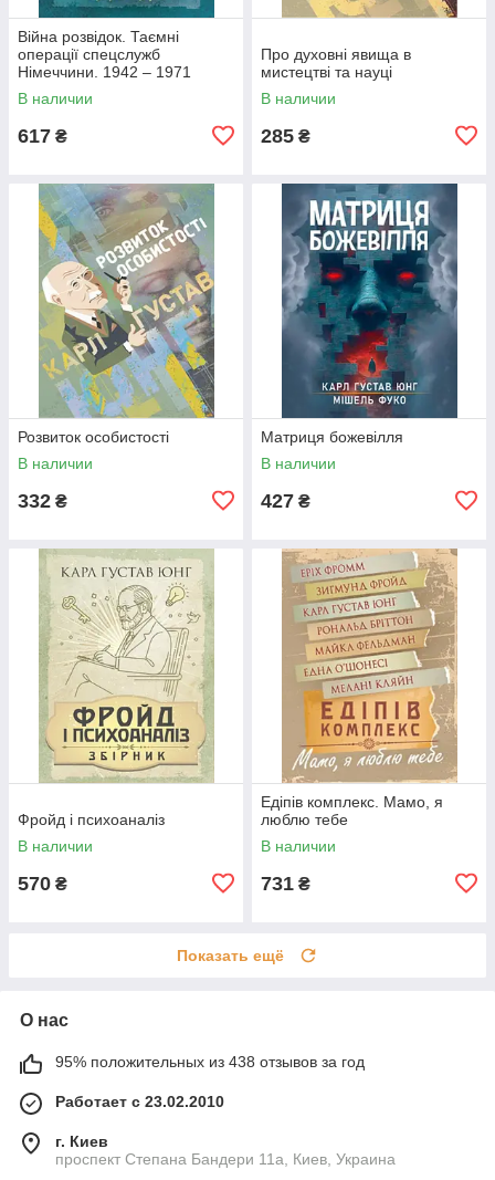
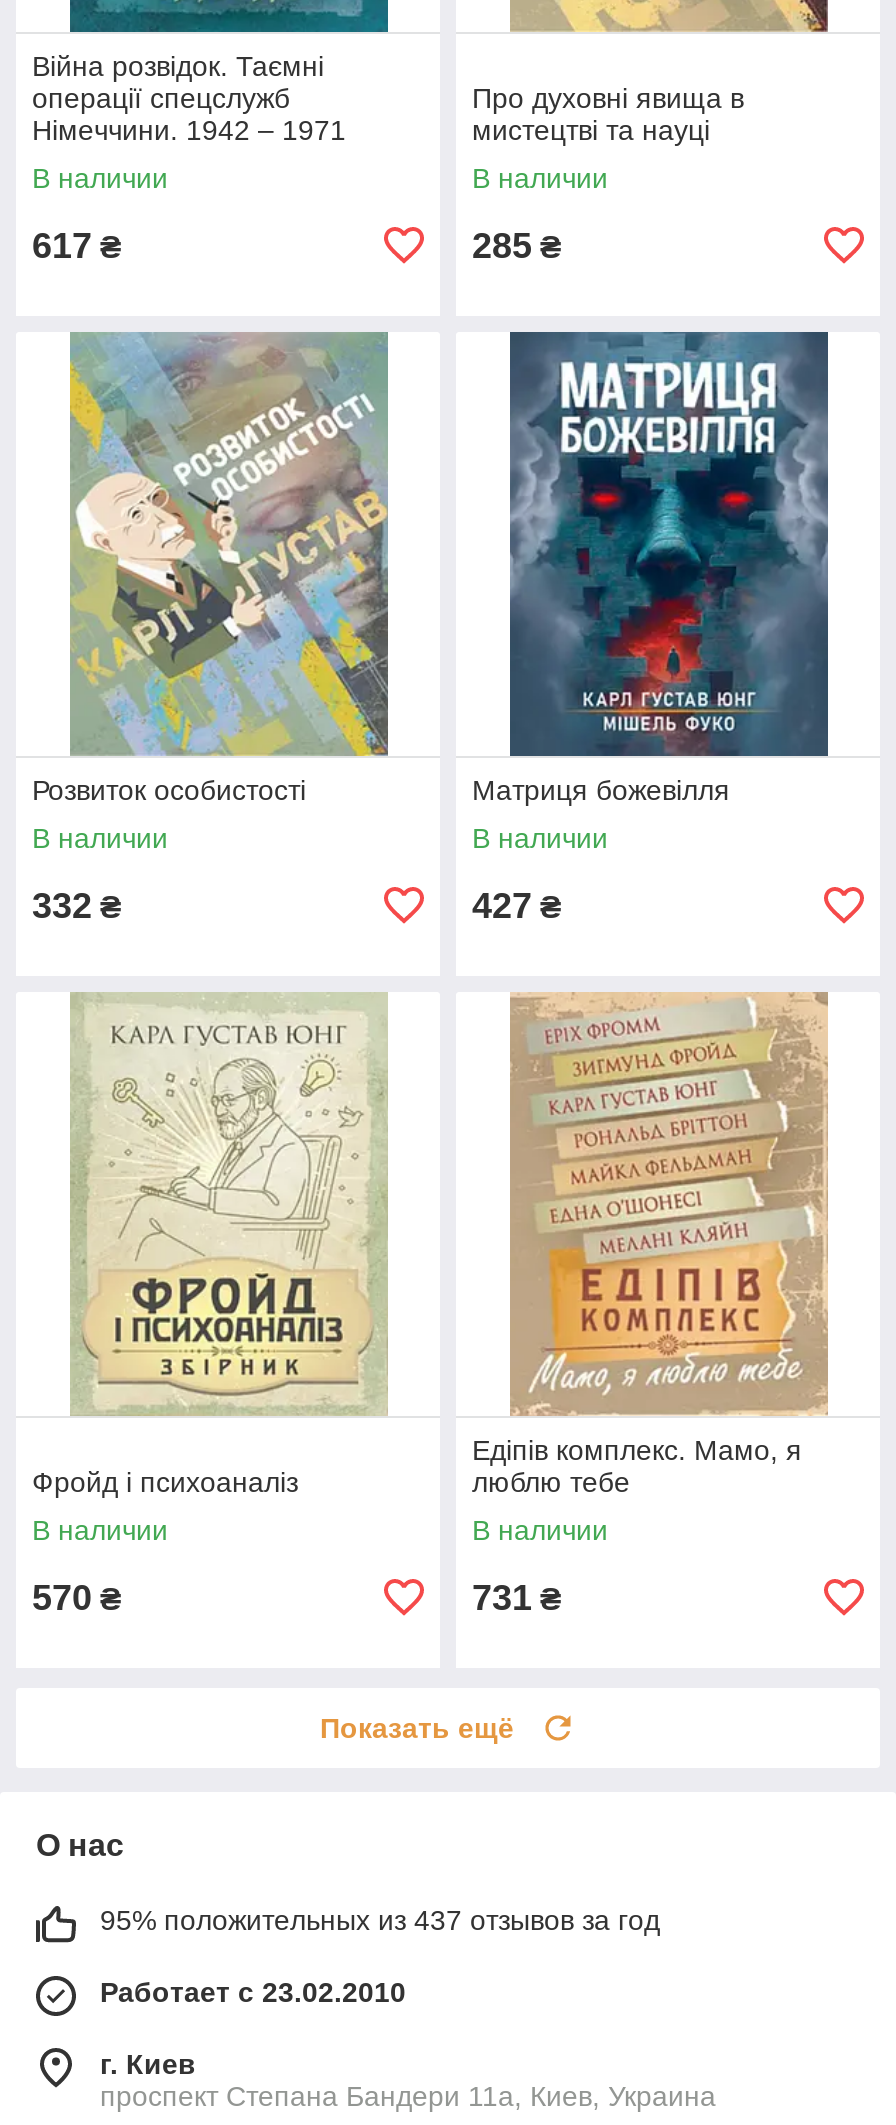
- 95% положительных из 438 отзывов за год
+ 95% положительных из 437 отзывов за год
